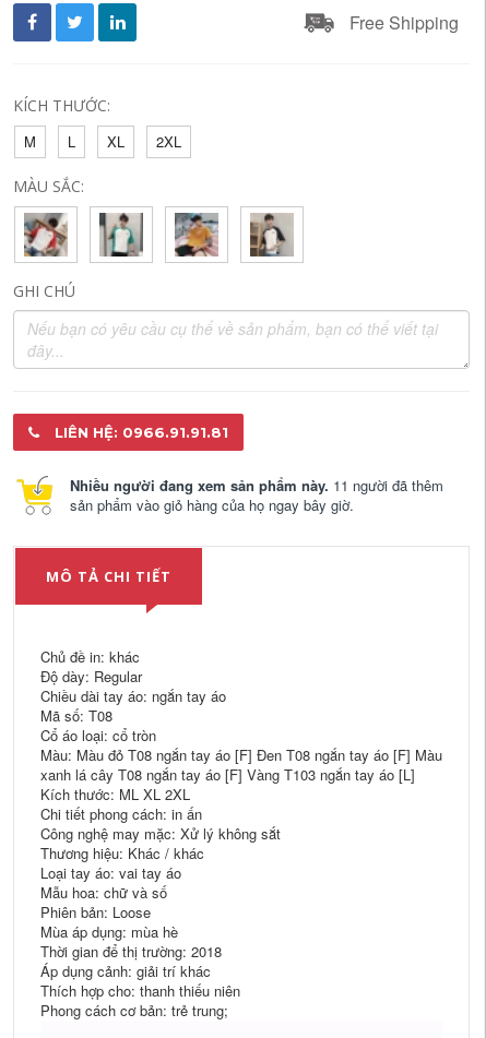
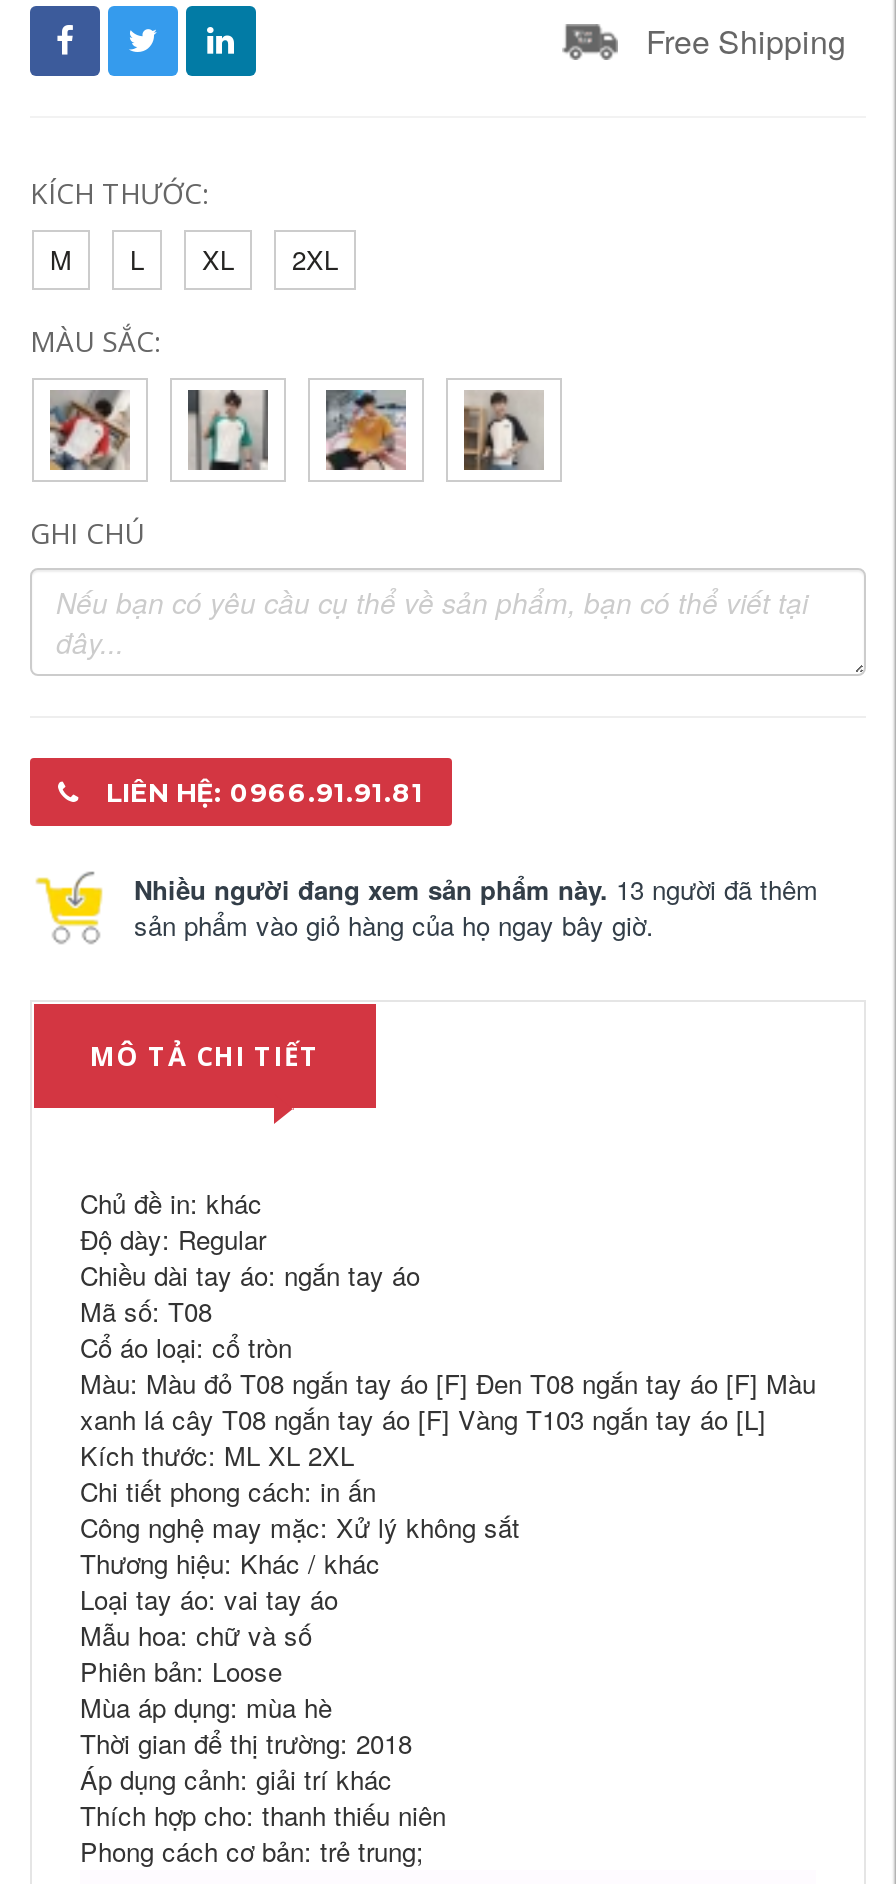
- Nhiều người đang xem sản phẩm này. 11 người đã thêm
+ Nhiều người đang xem sản phẩm này. 13 người đã thêm
